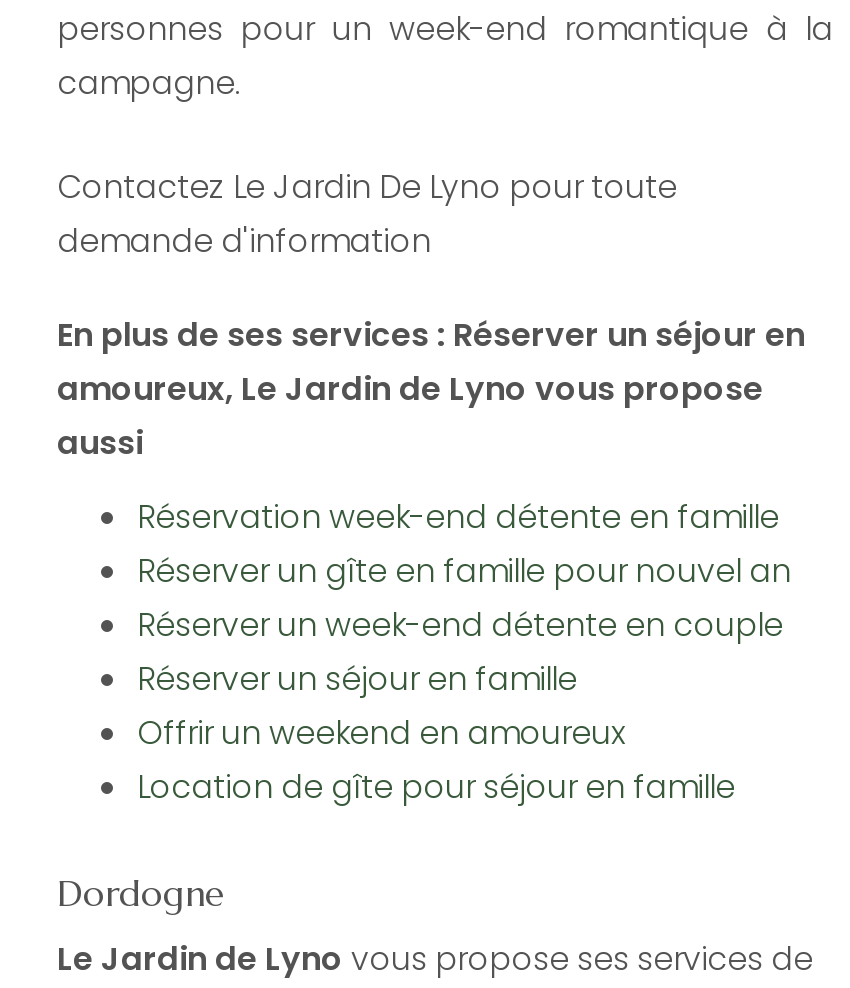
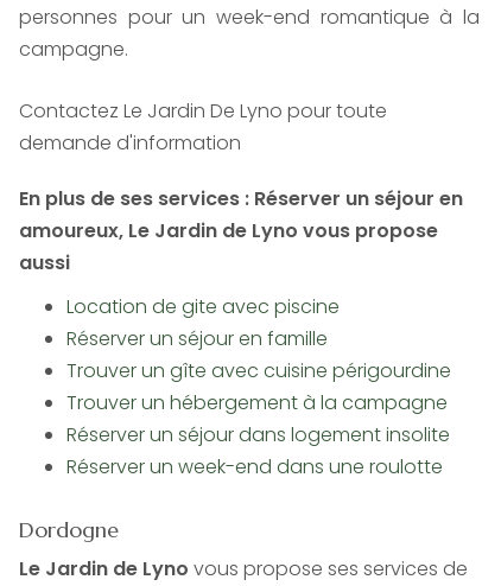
- Réservation week-end détente en famille
- Réserver un gîte en famille pour nouvel an
- Réserver un week-end détente en couple
+ Location de gite avec piscine

moved up: Réserver un séjour en famille

- Offrir un weekend en amoureux
- Location de gîte pour séjour en famille
+ Trouver un gîte avec cuisine périgourdine
+ Trouver un hébergement à la campagne
+ Réserver un séjour dans logement insolite
+ Réserver un week-end dans une roulotte
